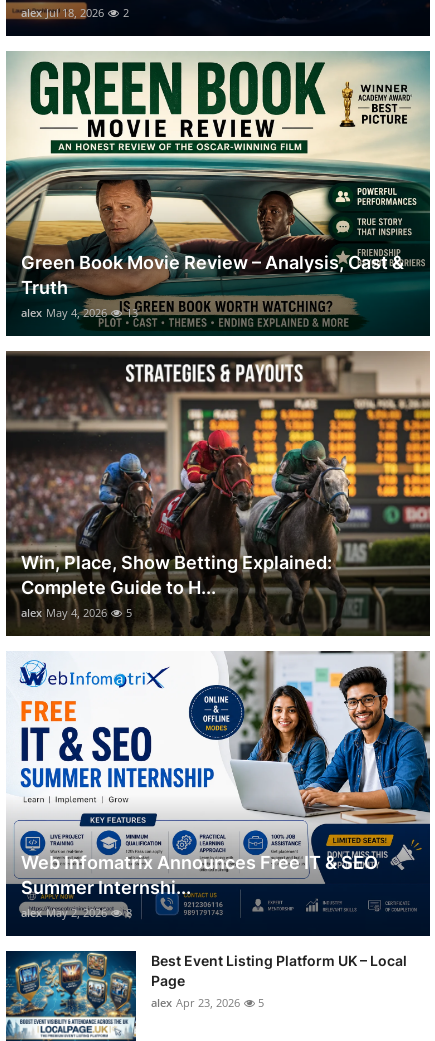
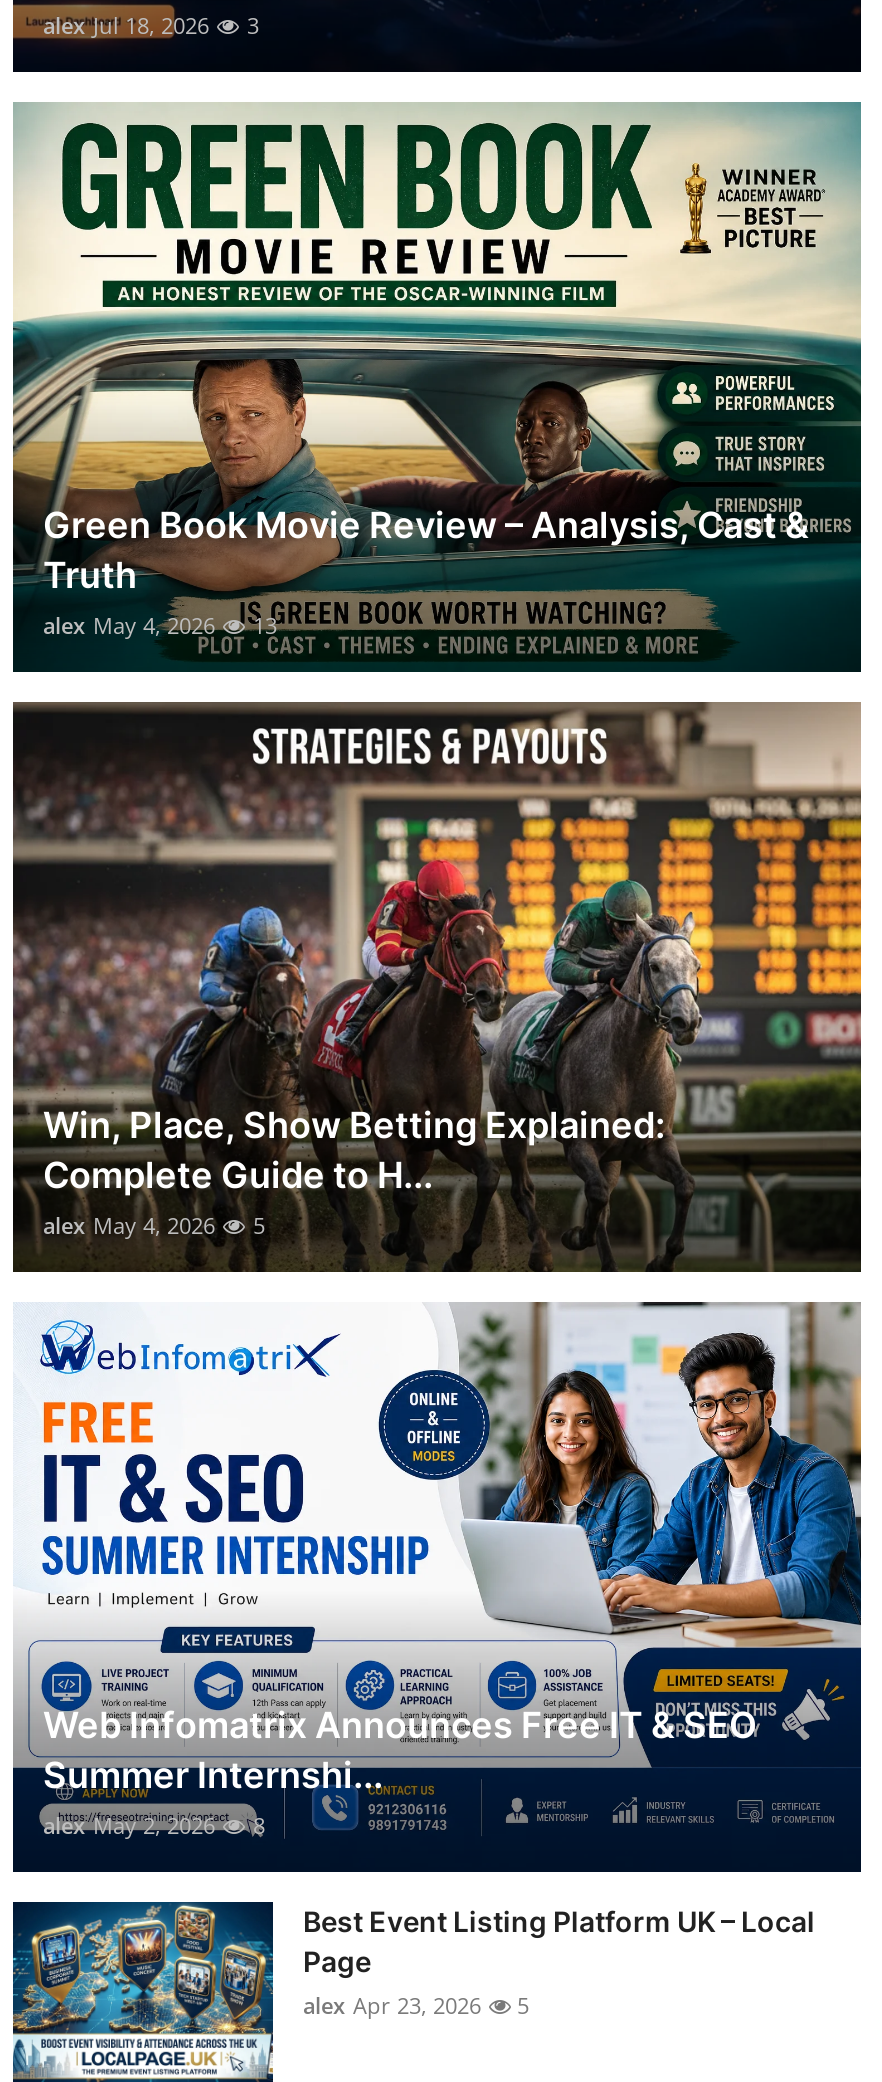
- 2
+ 3
